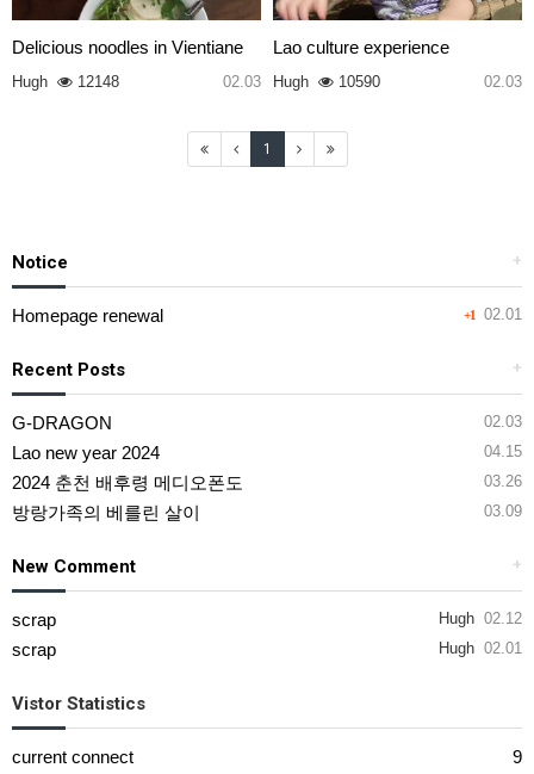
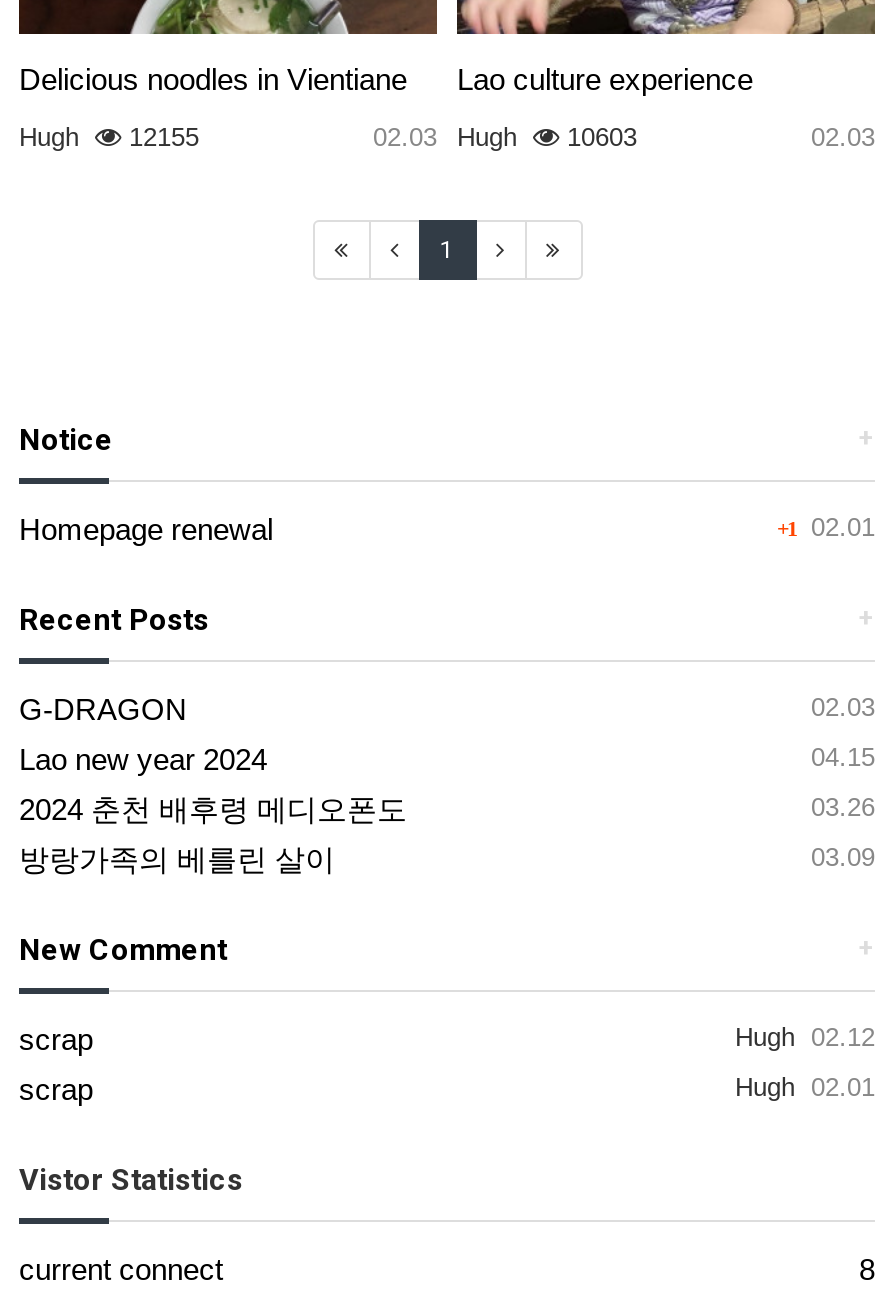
- Hugh 12148
+ Hugh 12155

- 02.03 Hugh 10590
+ 02.03 Hugh 10603

- 9
+ 8
